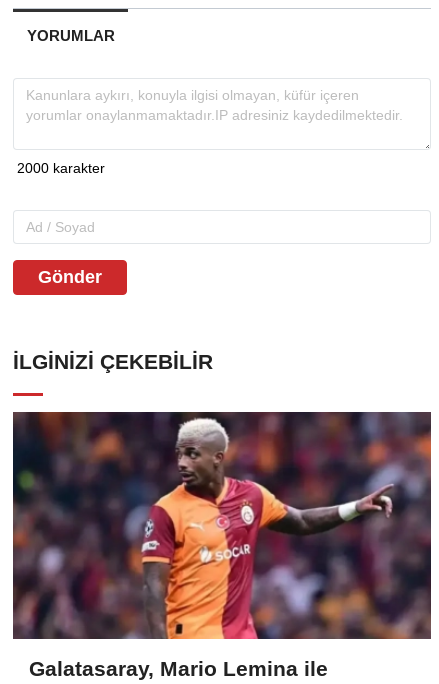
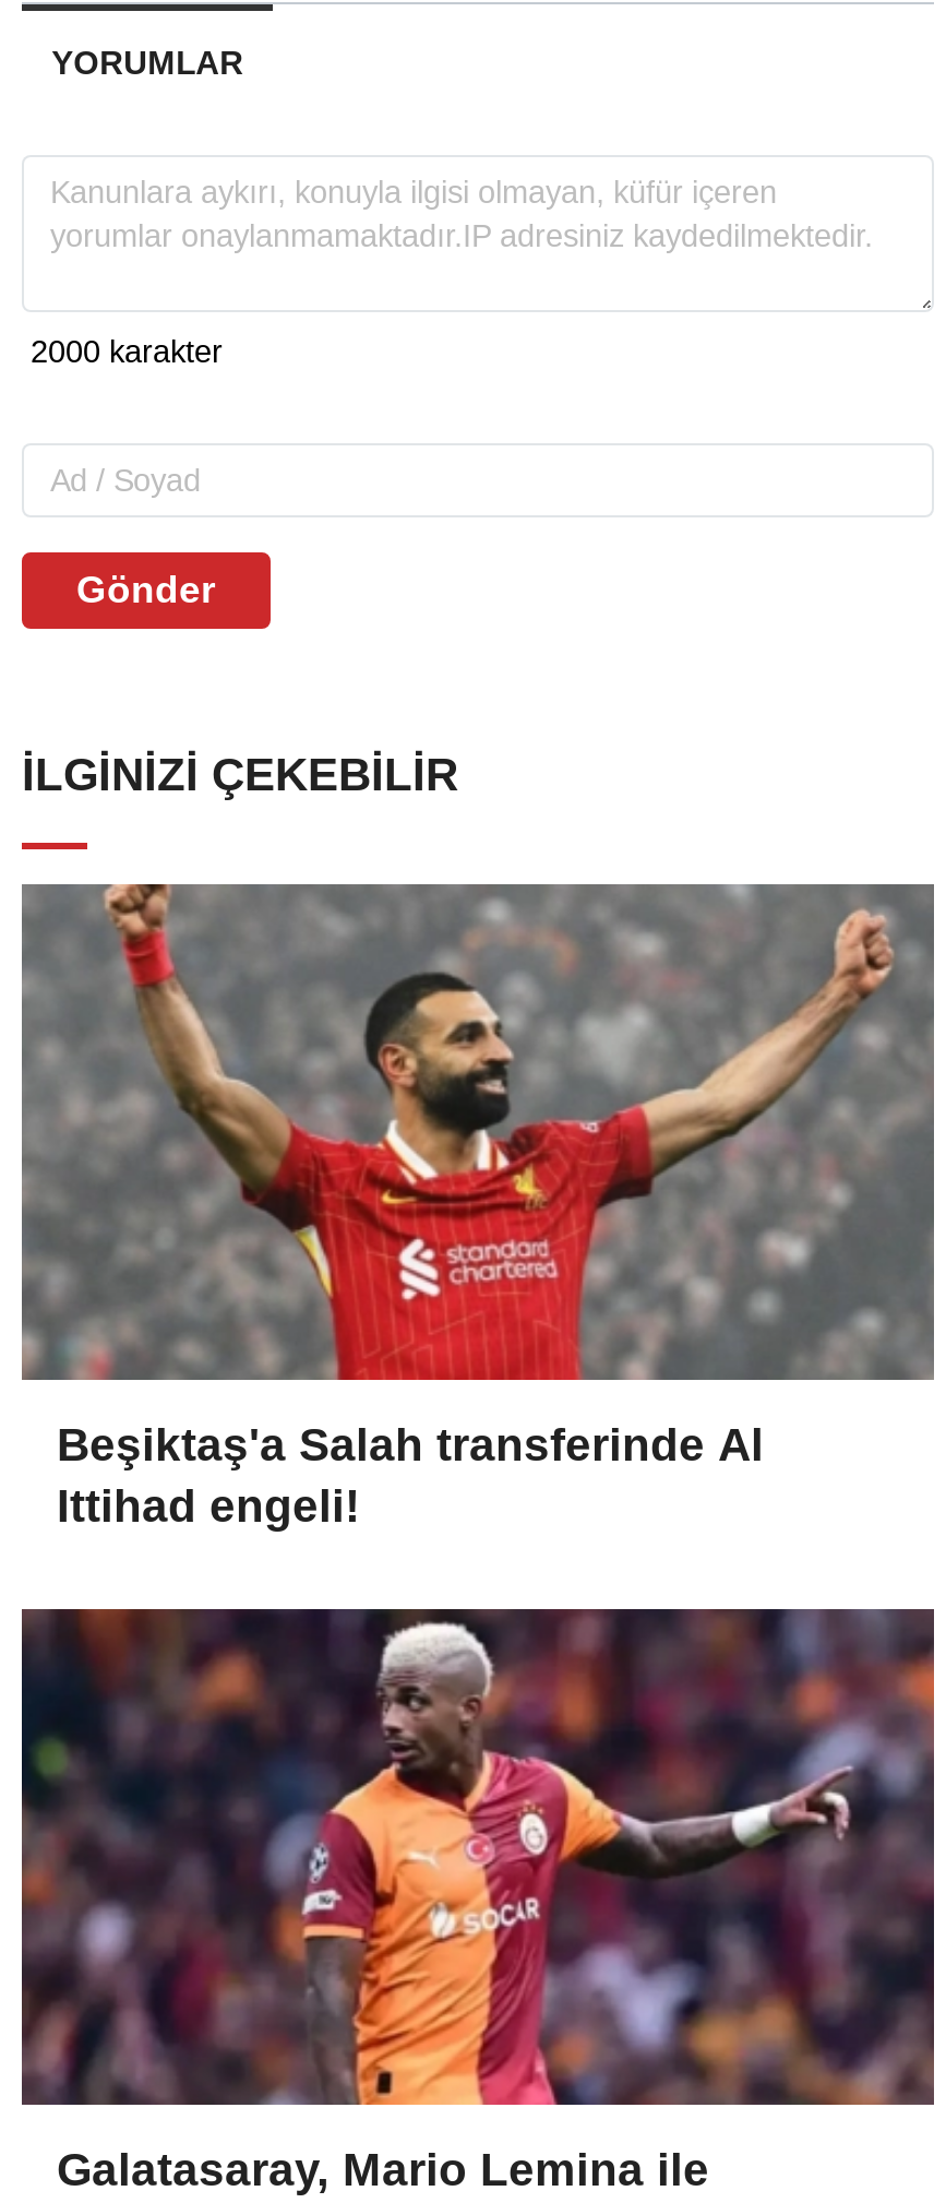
+ [image]
+ Beşiktaş'a Salah transferinde Al
+ Ittihad engeli!
